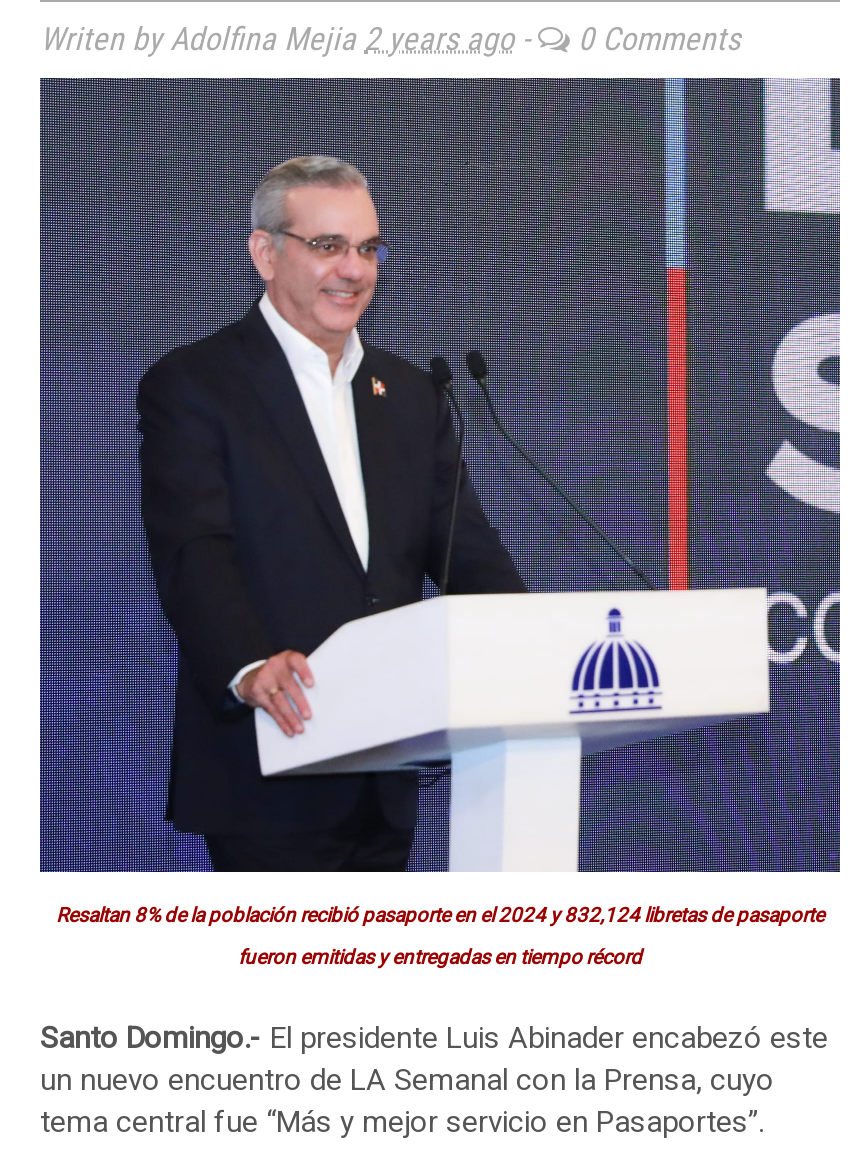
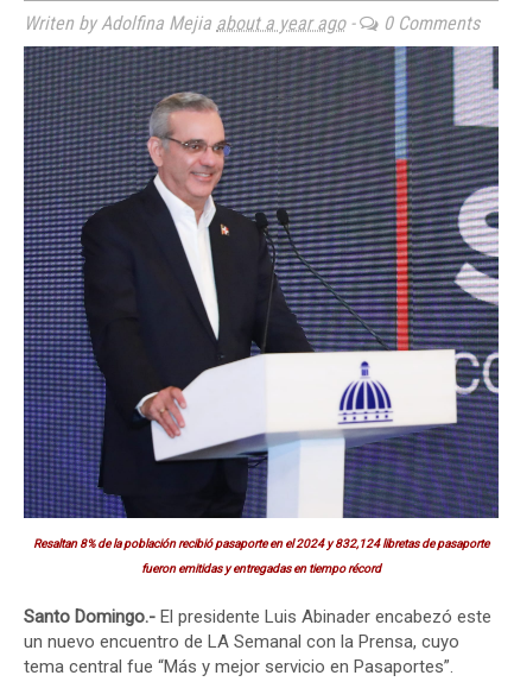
- Writen by Adolfina Mejia 2 years ago -
+ Writen by Adolfina Mejia about a year ago -
